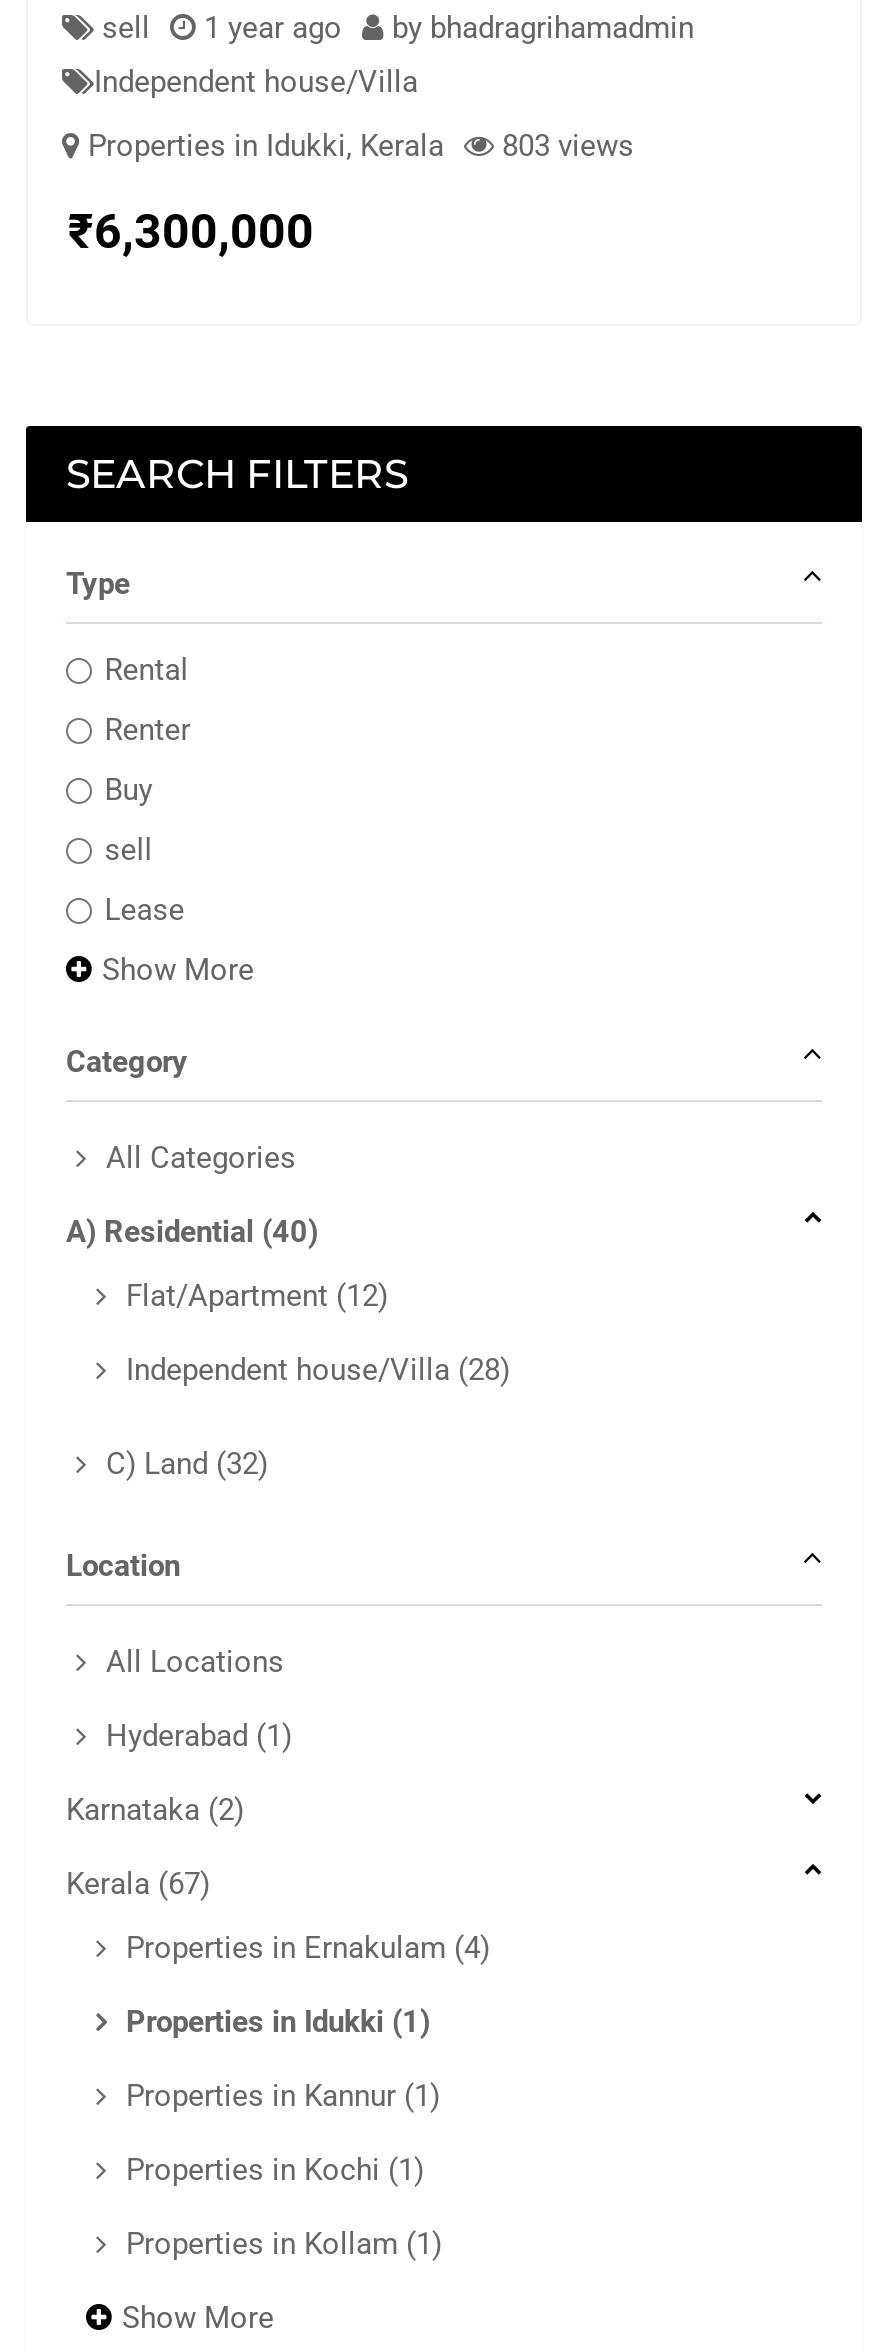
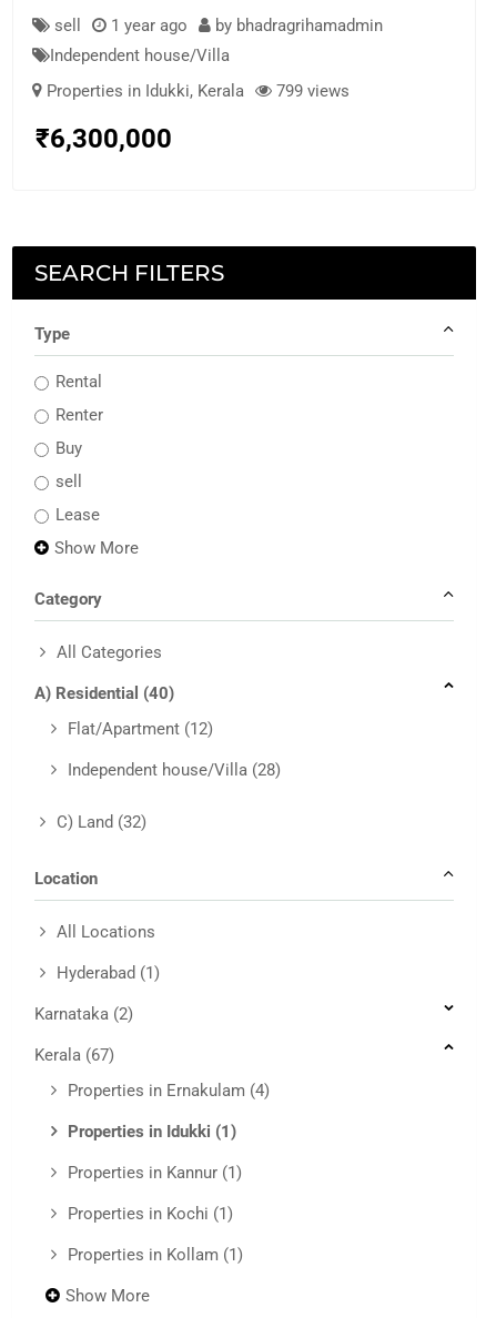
- Properties in Idukki, Kerala 803 views
+ Properties in Idukki, Kerala 799 views
